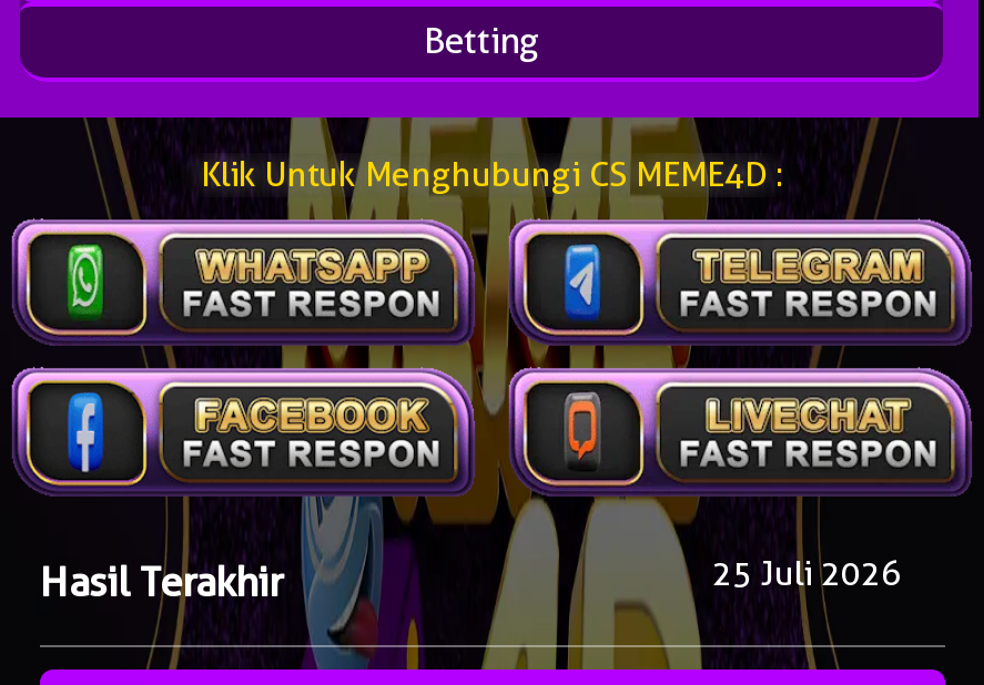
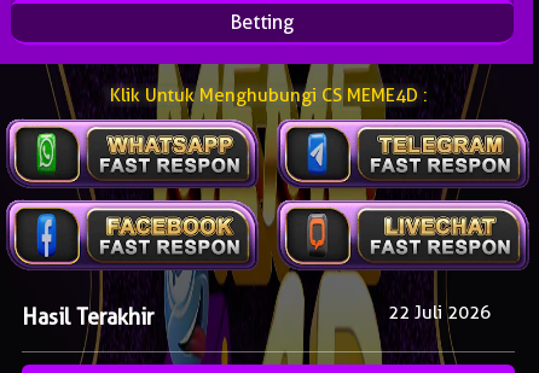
- 25 Juli 2026
+ 22 Juli 2026
